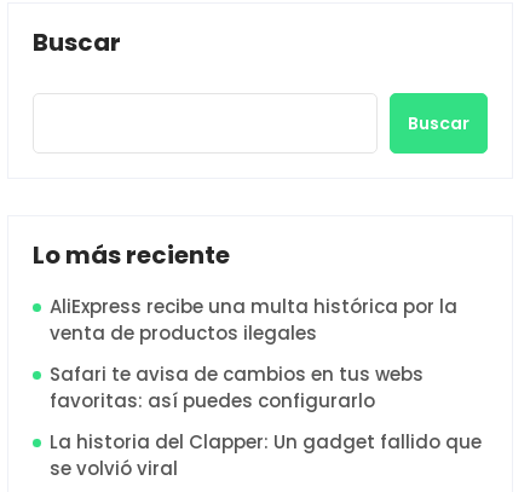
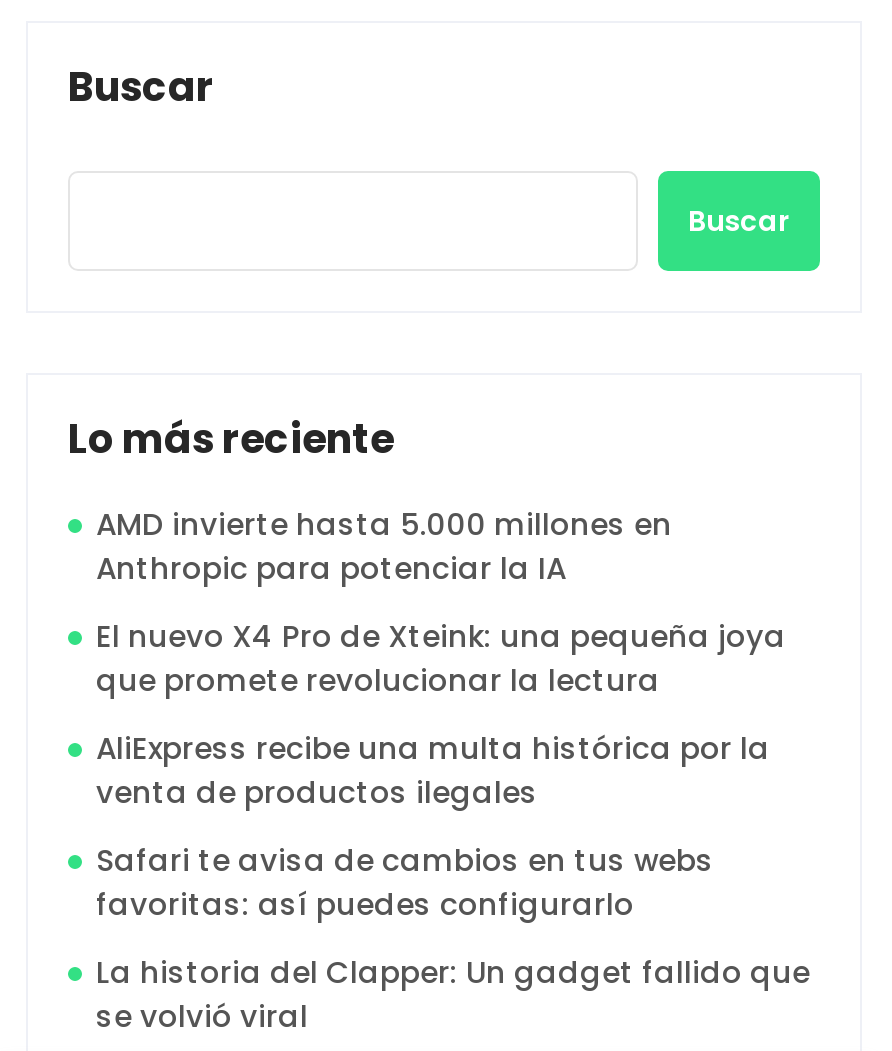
+ AMD invierte hasta 5.000 millones en
+ Anthropic para potenciar la IA
+ El nuevo X4 Pro de Xteink: una pequeña joya
+ que promete revolucionar la lectura
